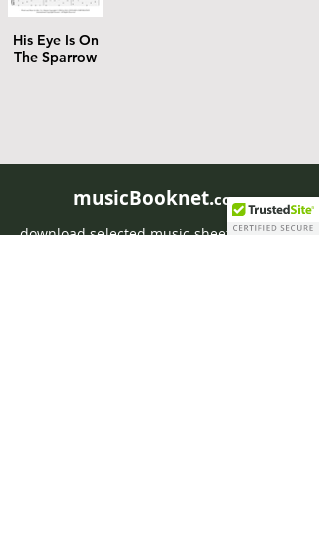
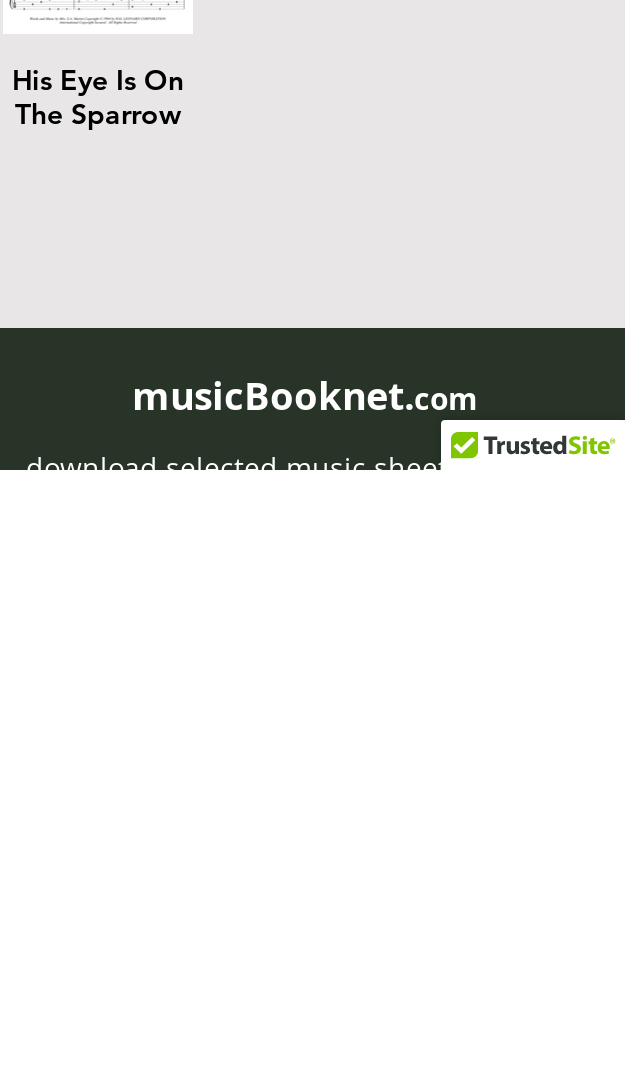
- [image]
+ [image]
